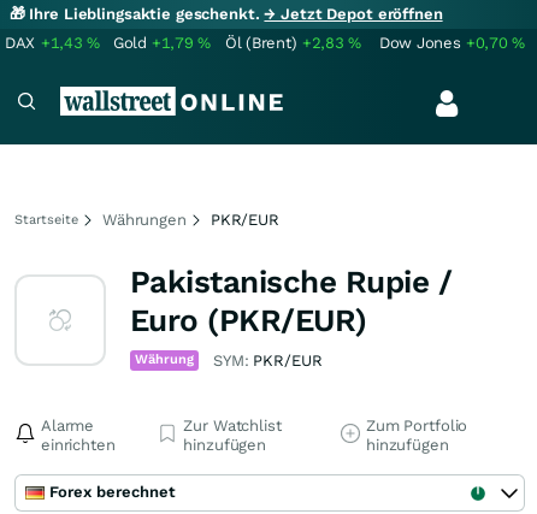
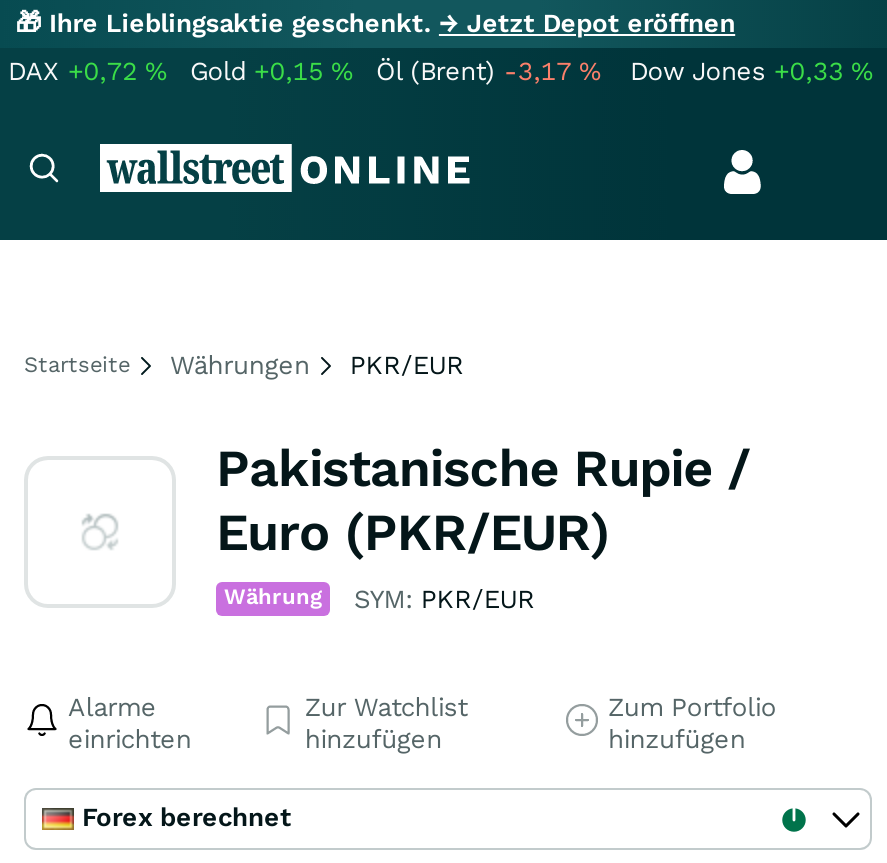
- DAX +1,43%
+ DAX +0,72%

- Gold +1,79%
+ Gold +0,15%

- Öl (Brent) +2,83%
+ Öl (Brent) -3,17%

- Dow Jones +0,70%
+ Dow Jones +0,33%
